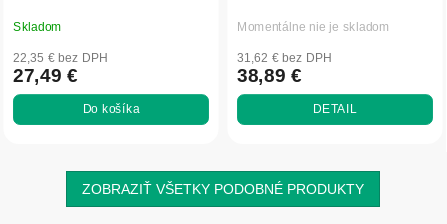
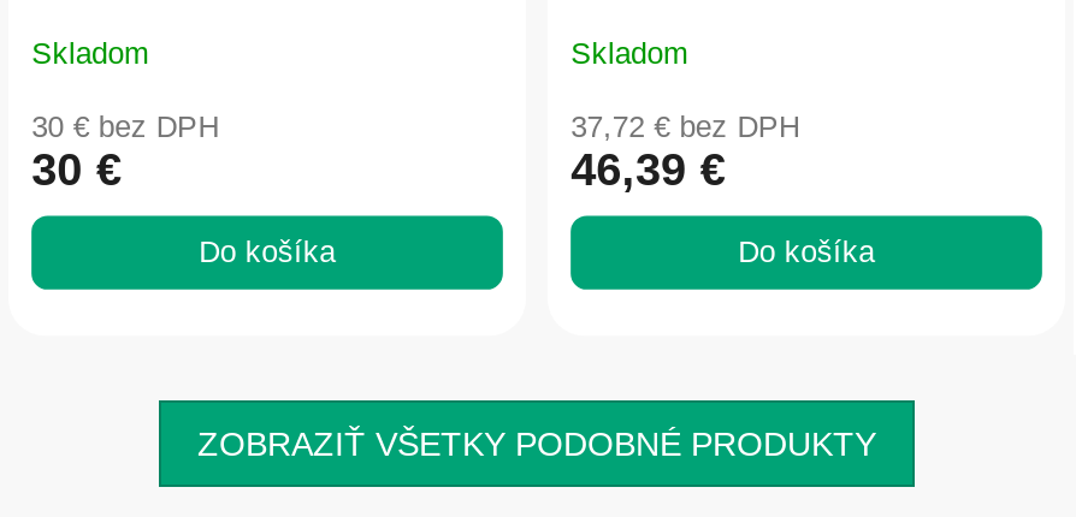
- Momentálne nie je skladom
+ Skladom

- 22,35 € bez DPH
+ 30 € bez DPH

- 31,62 € bez DPH
- 38,89 €
+ 37,72 € bez DPH
+ 46,39 €

- 27,49 €
+ 30 €

- DETAIL
+ Do košíka
